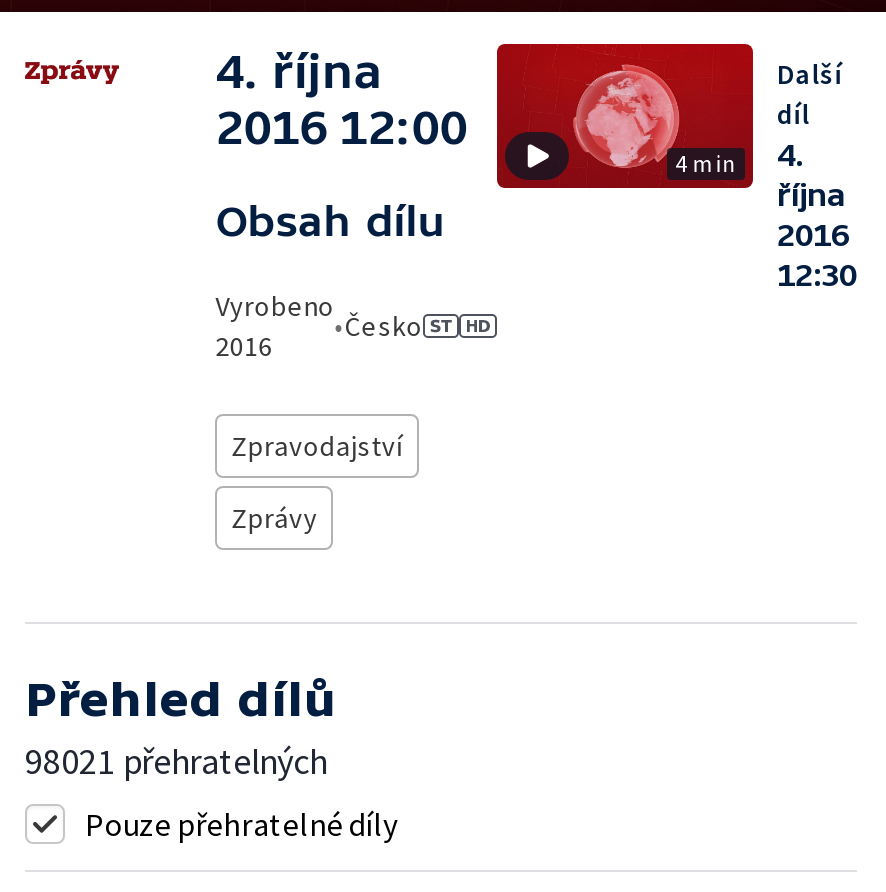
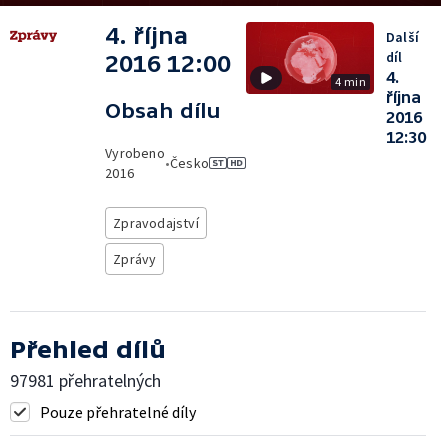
- 98021 přehratelných
+ 97981 přehratelných
